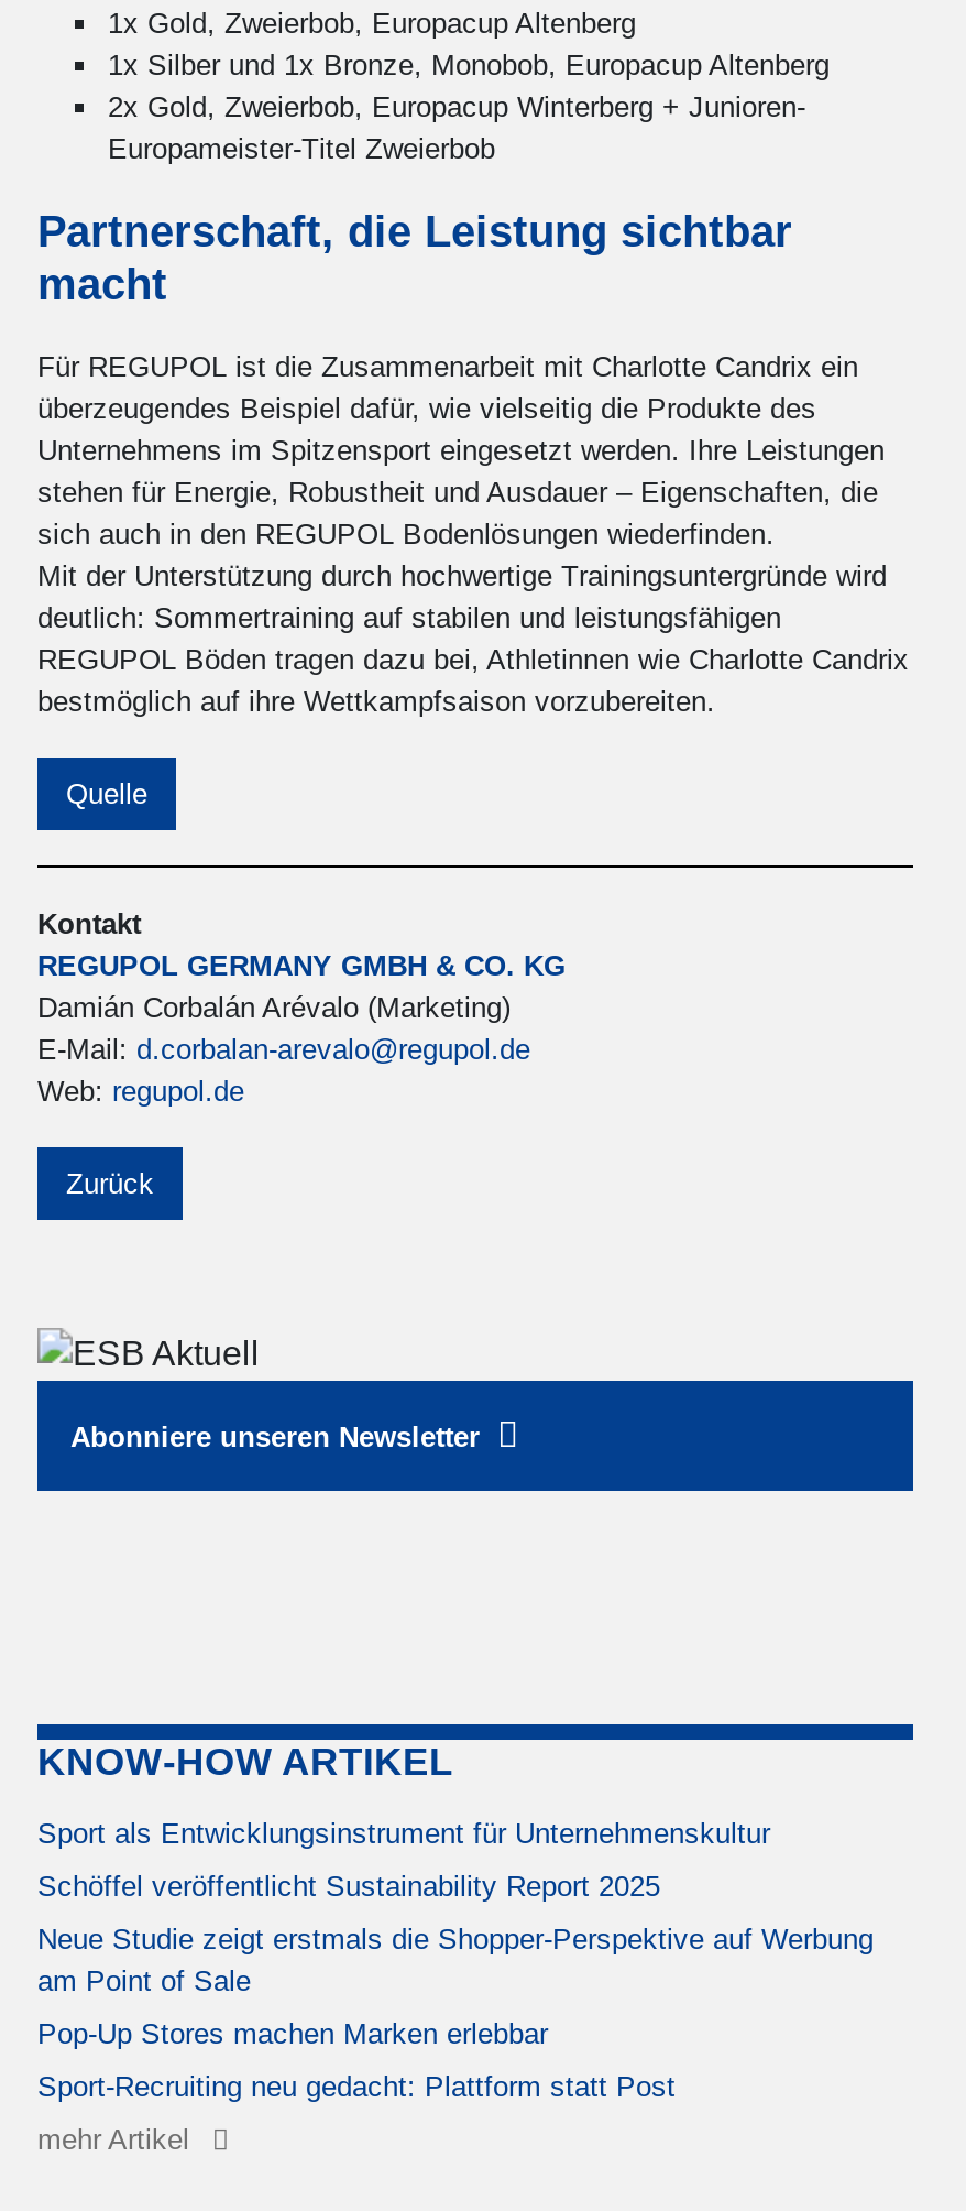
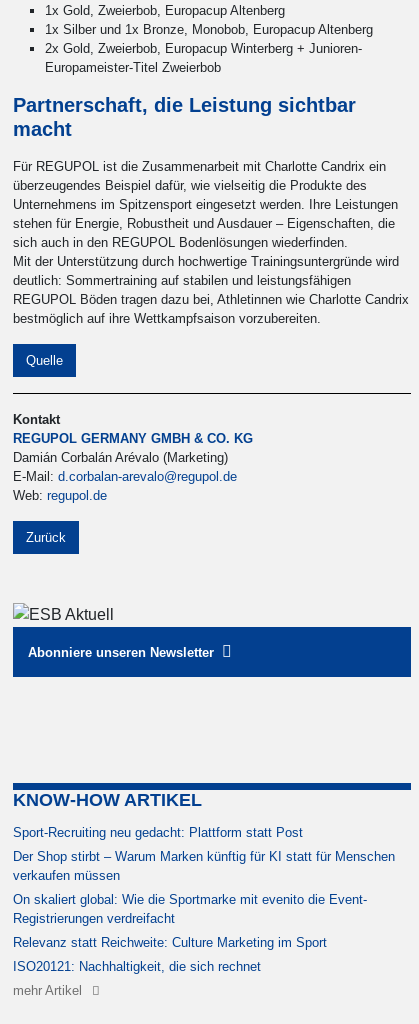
- Sport als Entwicklungsinstrument für Unternehmenskultur
- Schöffel veröffentlicht Sustainability Report 2025
- Neue Studie zeigt erstmals die Shopper-Perspektive auf Werbung
- am Point of Sale
- Pop-Up Stores machen Marken erlebbar

moved up: Sport-Recruiting neu gedacht: Plattform statt Post

+ Der Shop stirbt – Warum Marken künftig für KI statt für Menschen
+ verkaufen müssen
+ On skaliert global: Wie die Sportmarke mit evenito die Event-
+ Registrierungen verdreifacht
+ Relevanz statt Reichweite: Culture Marketing im Sport
+ ISO20121: Nachhaltigkeit, die sich rechnet
